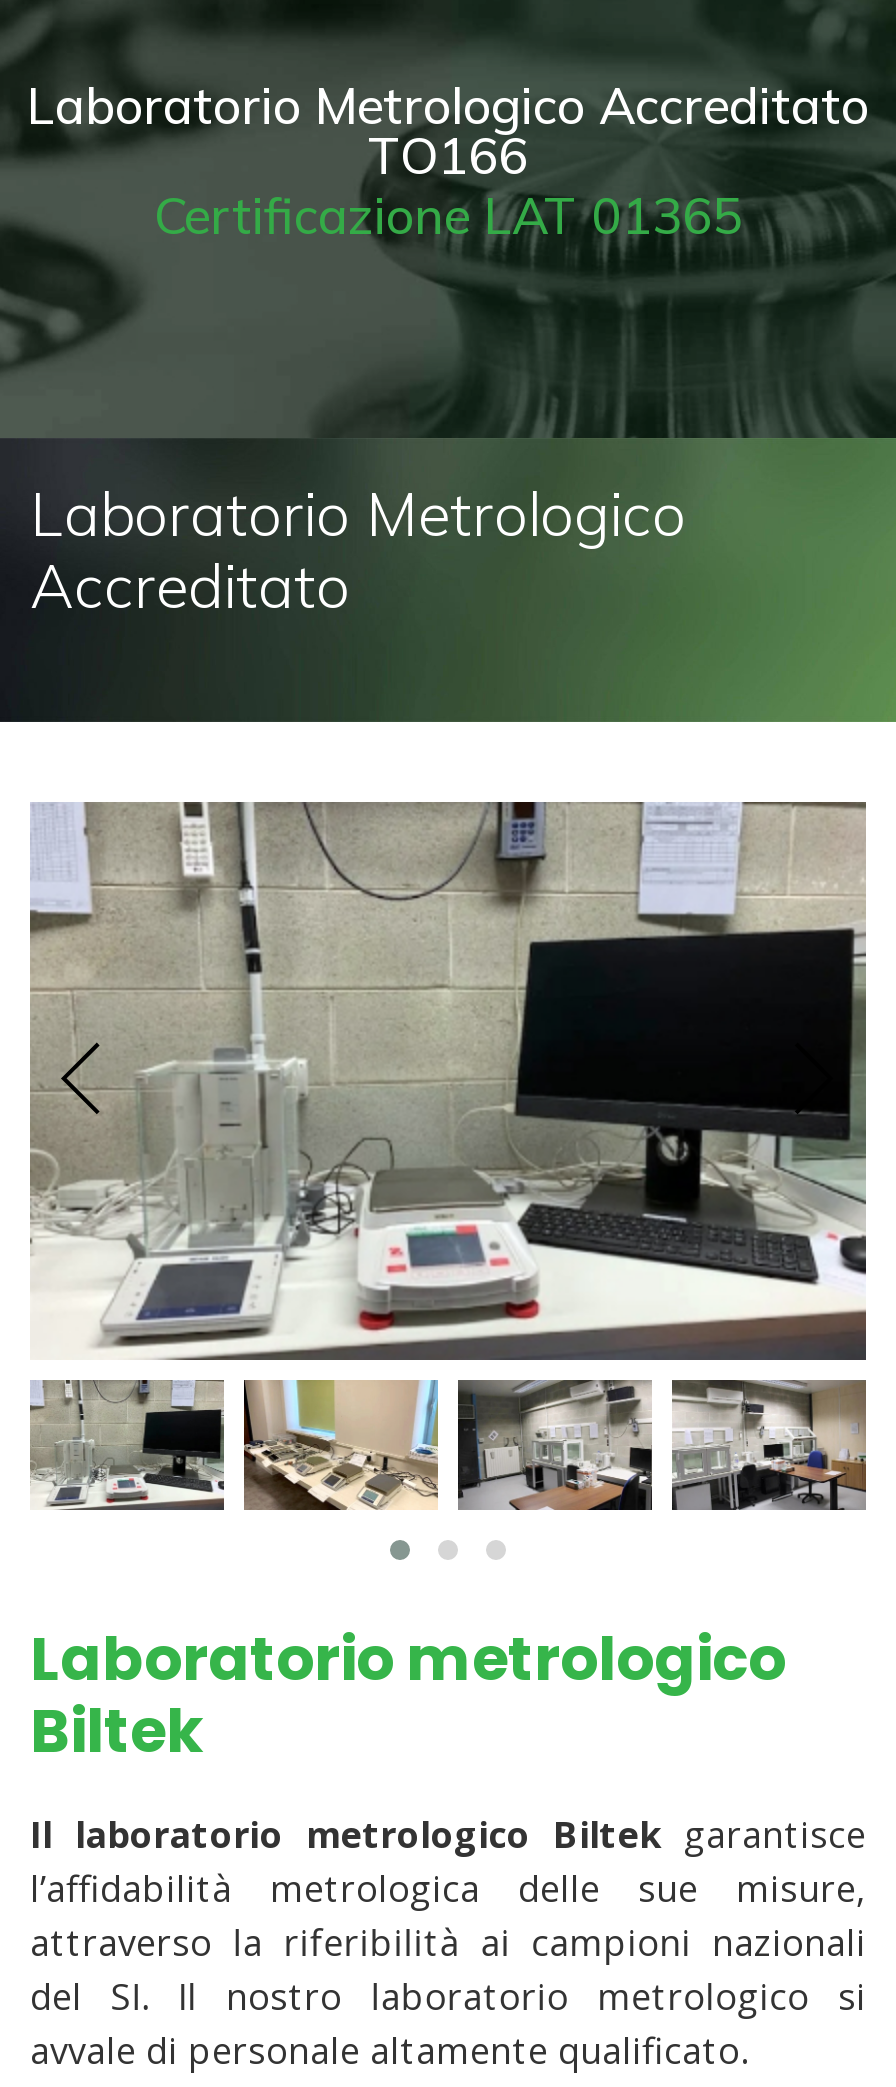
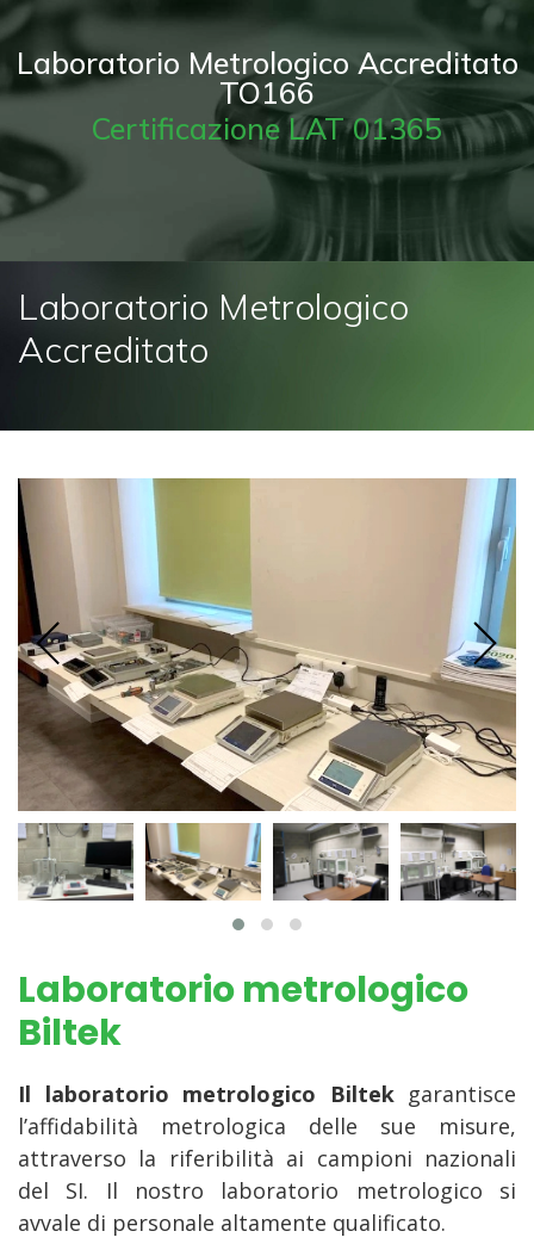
- [image]
+ [image]
